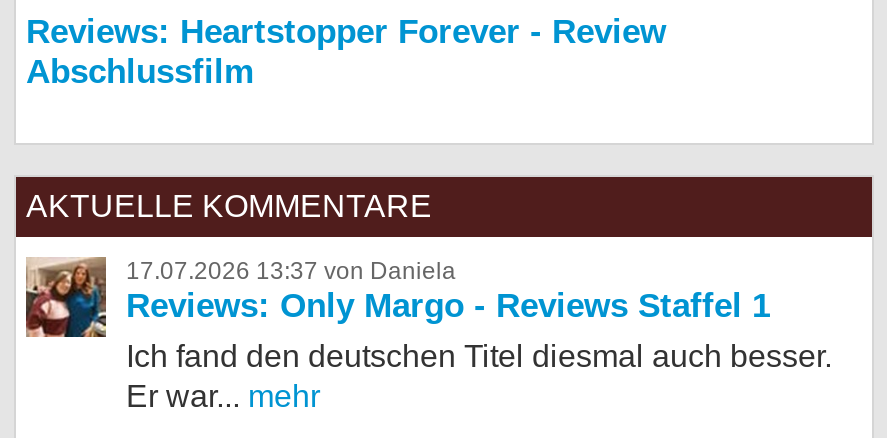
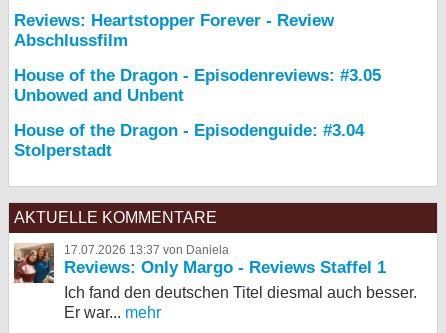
+ House of the Dragon - Episodenreviews: #3.05
+ Unbowed and Unbent
+ House of the Dragon - Episodenguide: #3.04
+ Stolperstadt
